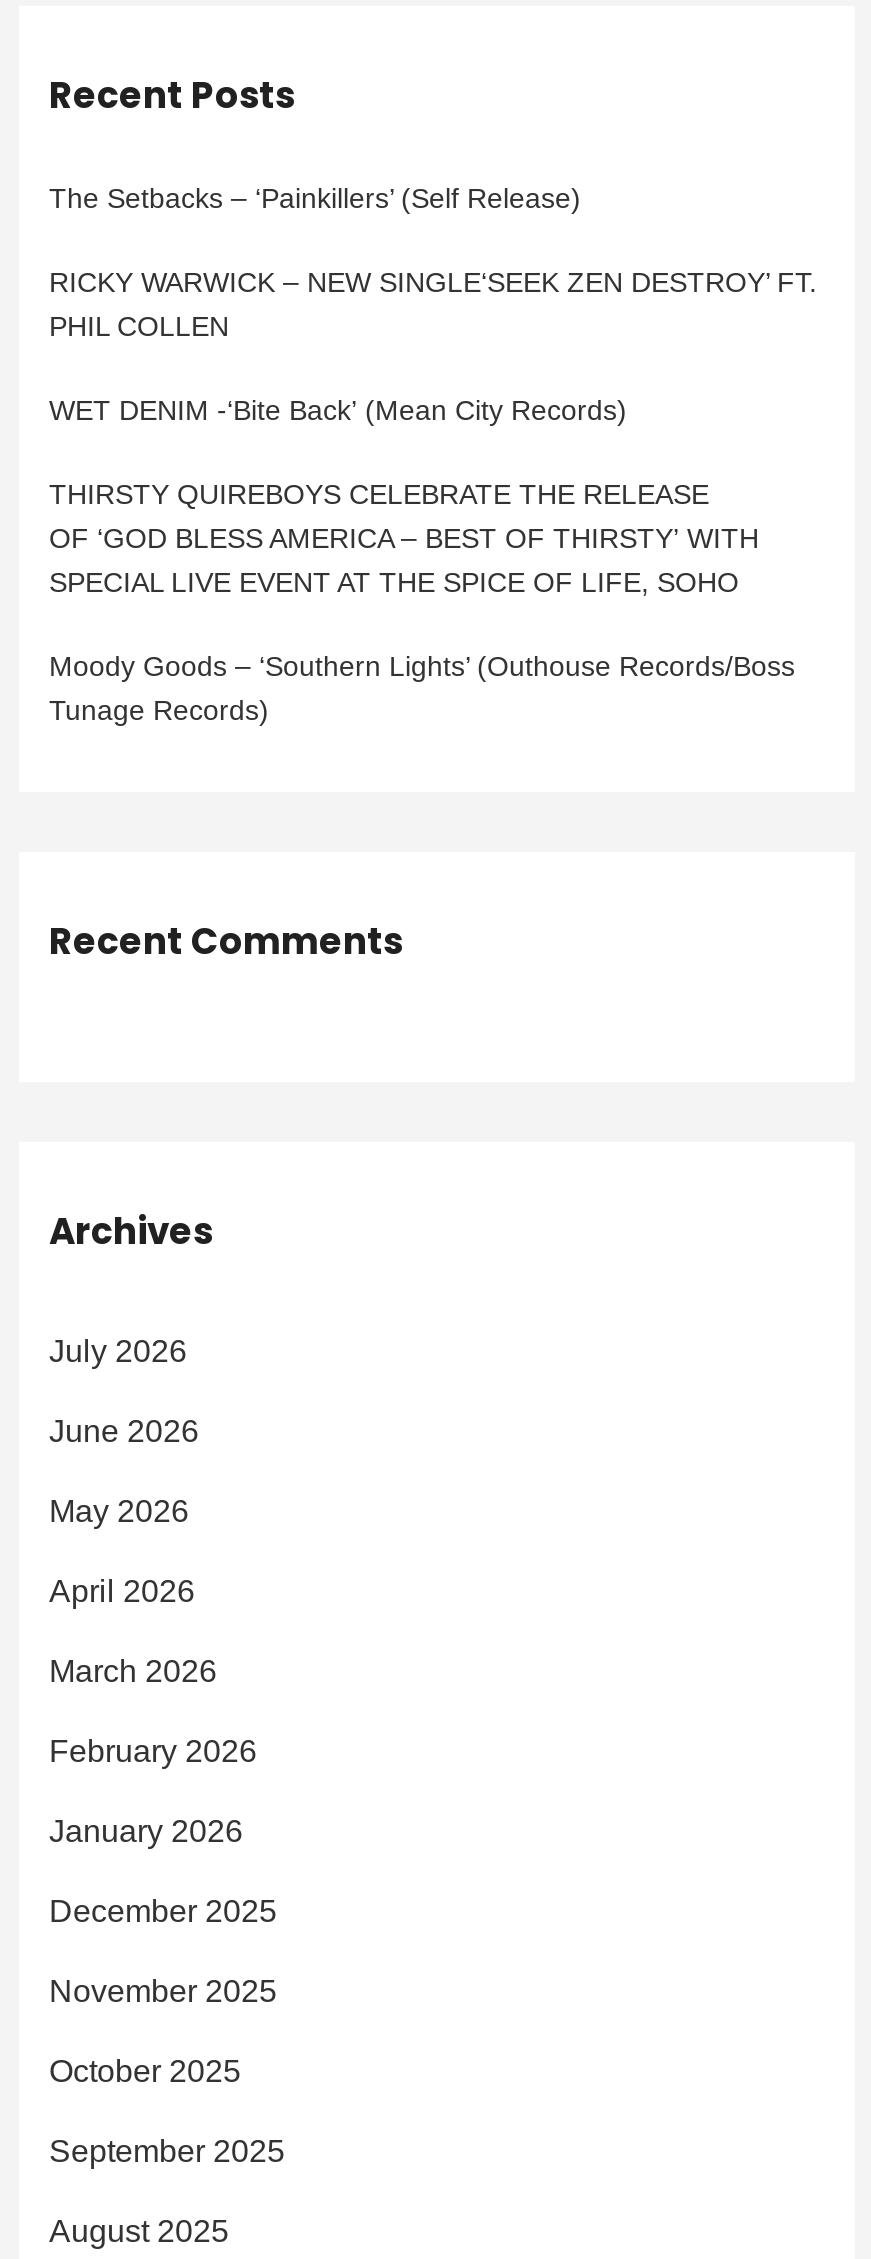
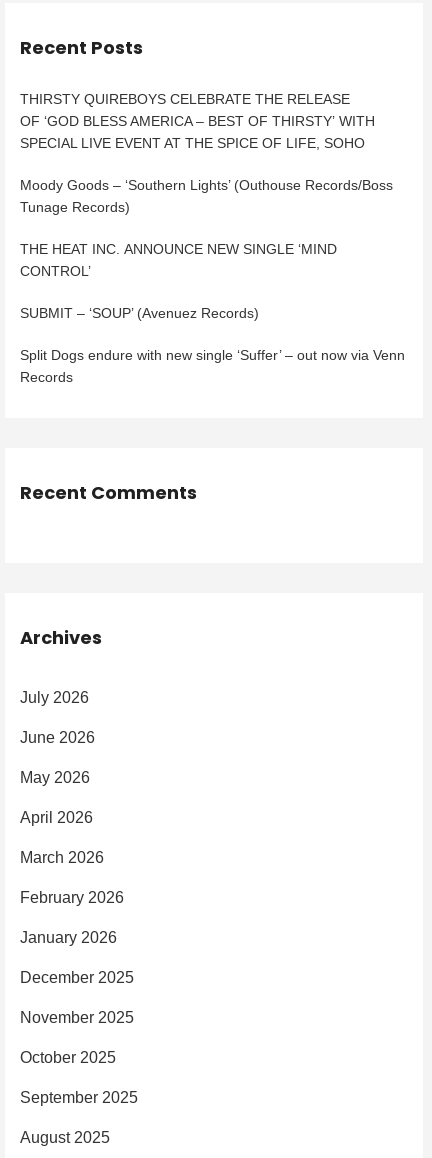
- The Setbacks – ‘Painkillers’ (Self Release)
- RICKY WARWICK – NEW SINGLE‘SEEK ZEN DESTROY’ FT.
- PHIL COLLEN
- WET DENIM -‘Bite Back’ (Mean City Records)

moved up: THIRSTY QUIREBOYS CELEBRATE THE RELEASE | OF ‘GOD BLESS AMERICA – BEST OF THIRSTY’ WITH | SPECIAL LIVE EVENT AT THE SPICE OF LIFE, SOHO | Moody Goods – ‘Southern Lights’ (Outhouse Records/Boss | Tunage Records)

+ THE HEAT INC. ANNOUNCE NEW SINGLE ‘MIND
+ CONTROL’
+ SUBMIT – ‘SOUP’ (Avenuez Records)
+ Split Dogs endure with new single ‘Suffer’ – out now via Venn
+ Records
